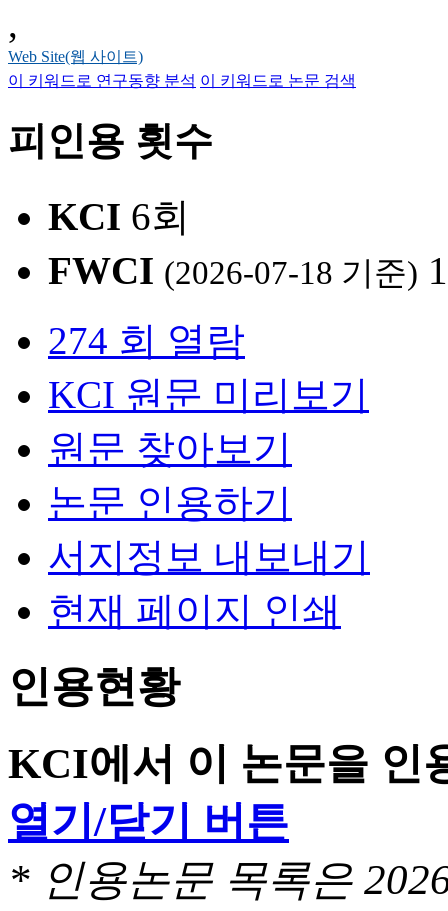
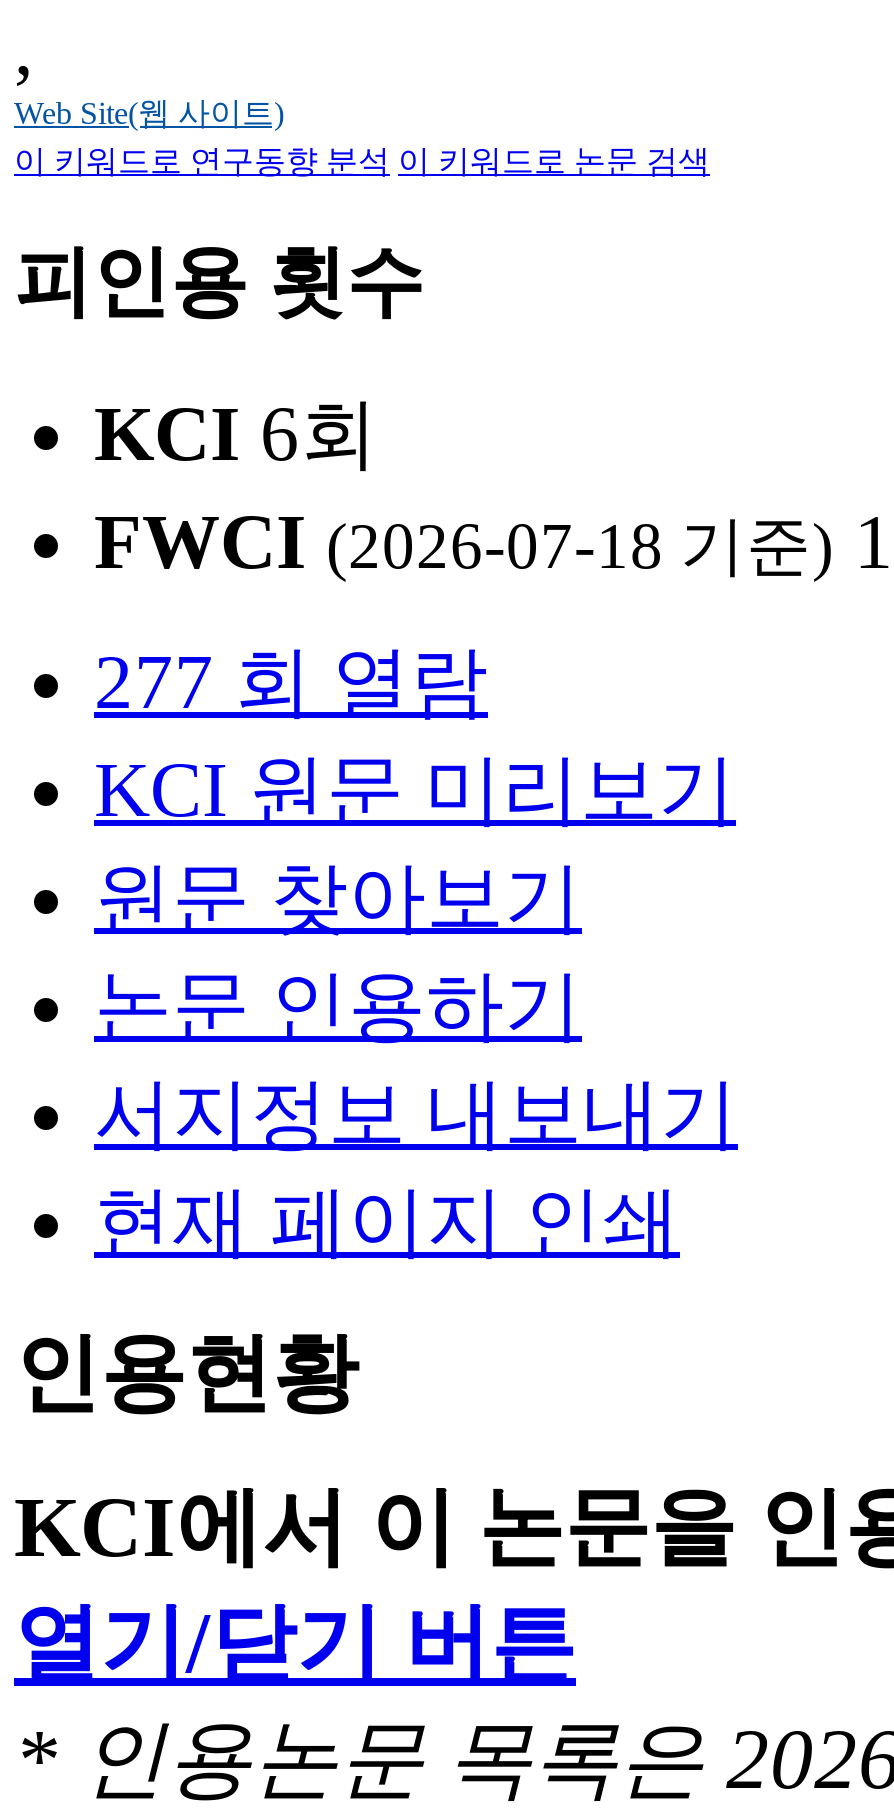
- 274 회 열람
+ 277 회 열람
